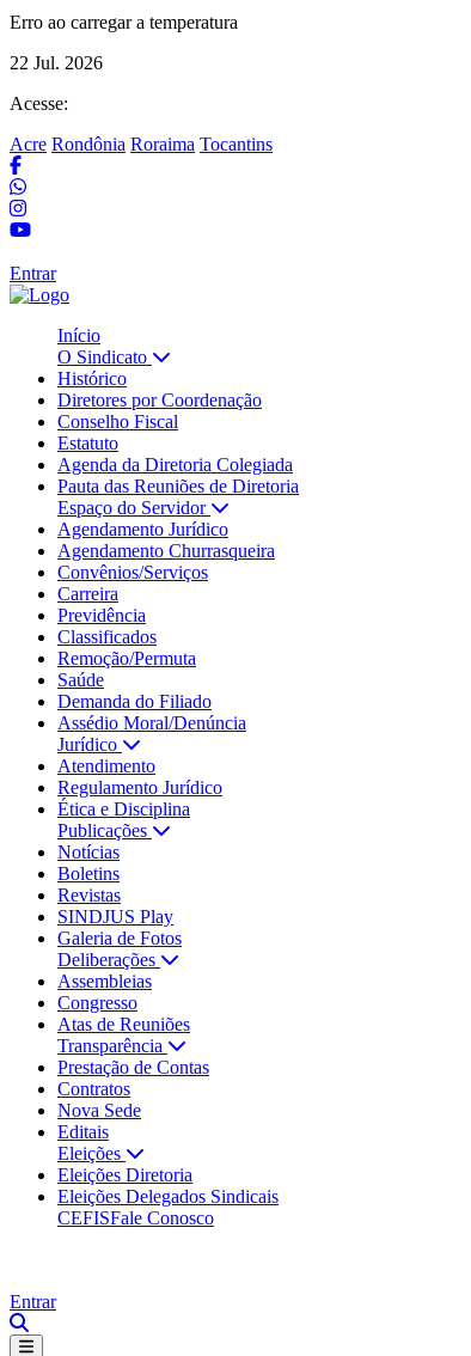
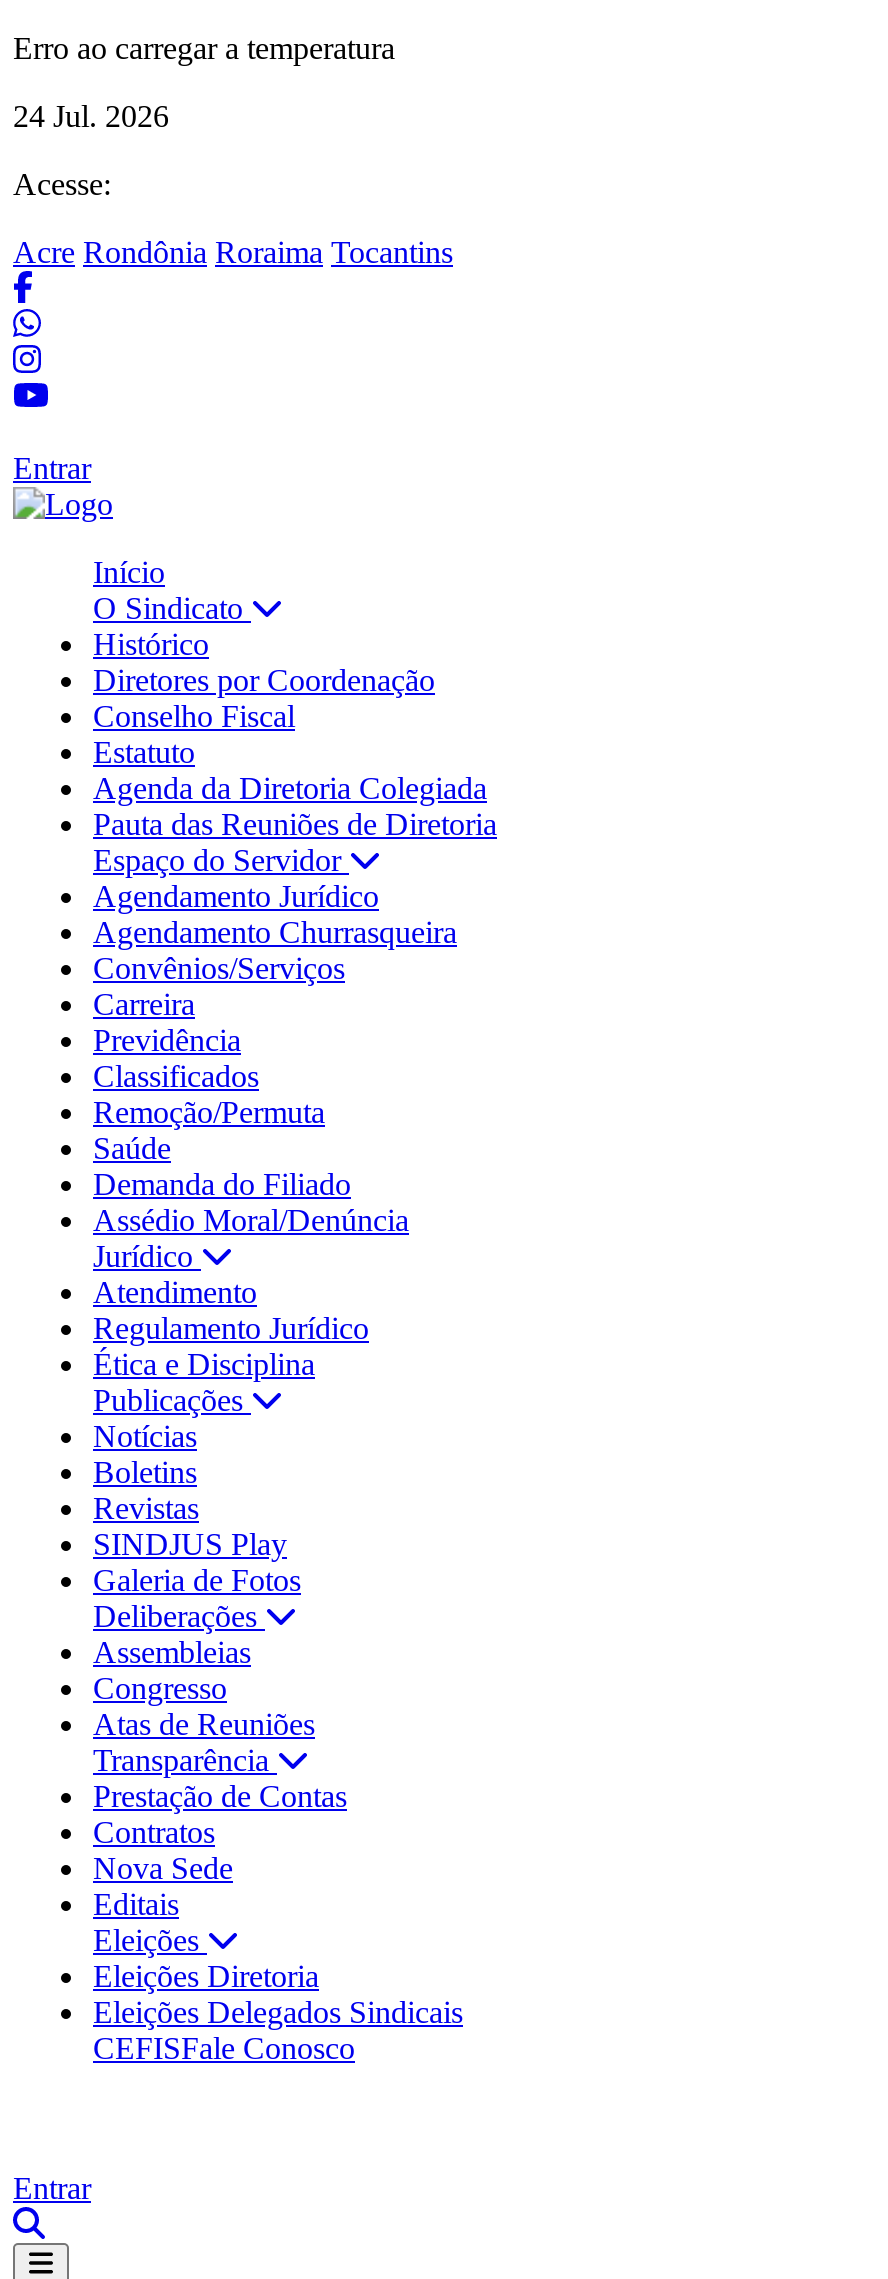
- 22 Jul. 2026
+ 24 Jul. 2026
